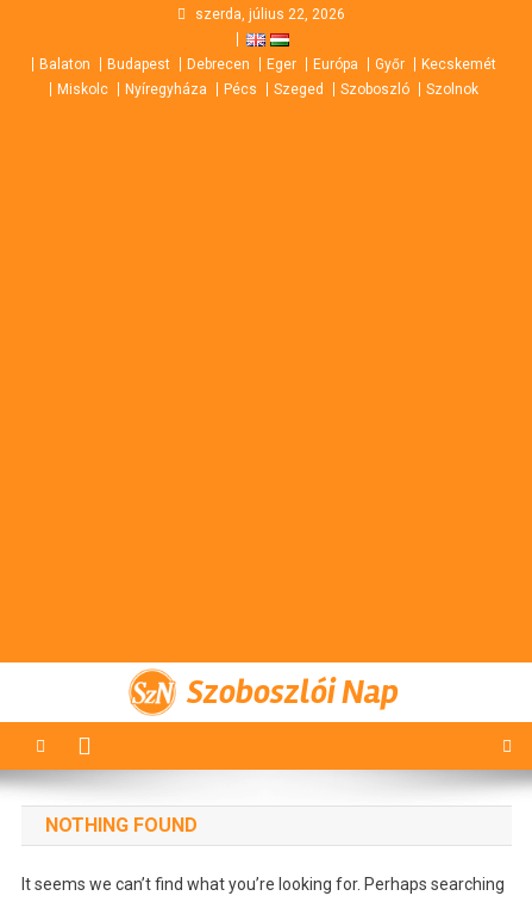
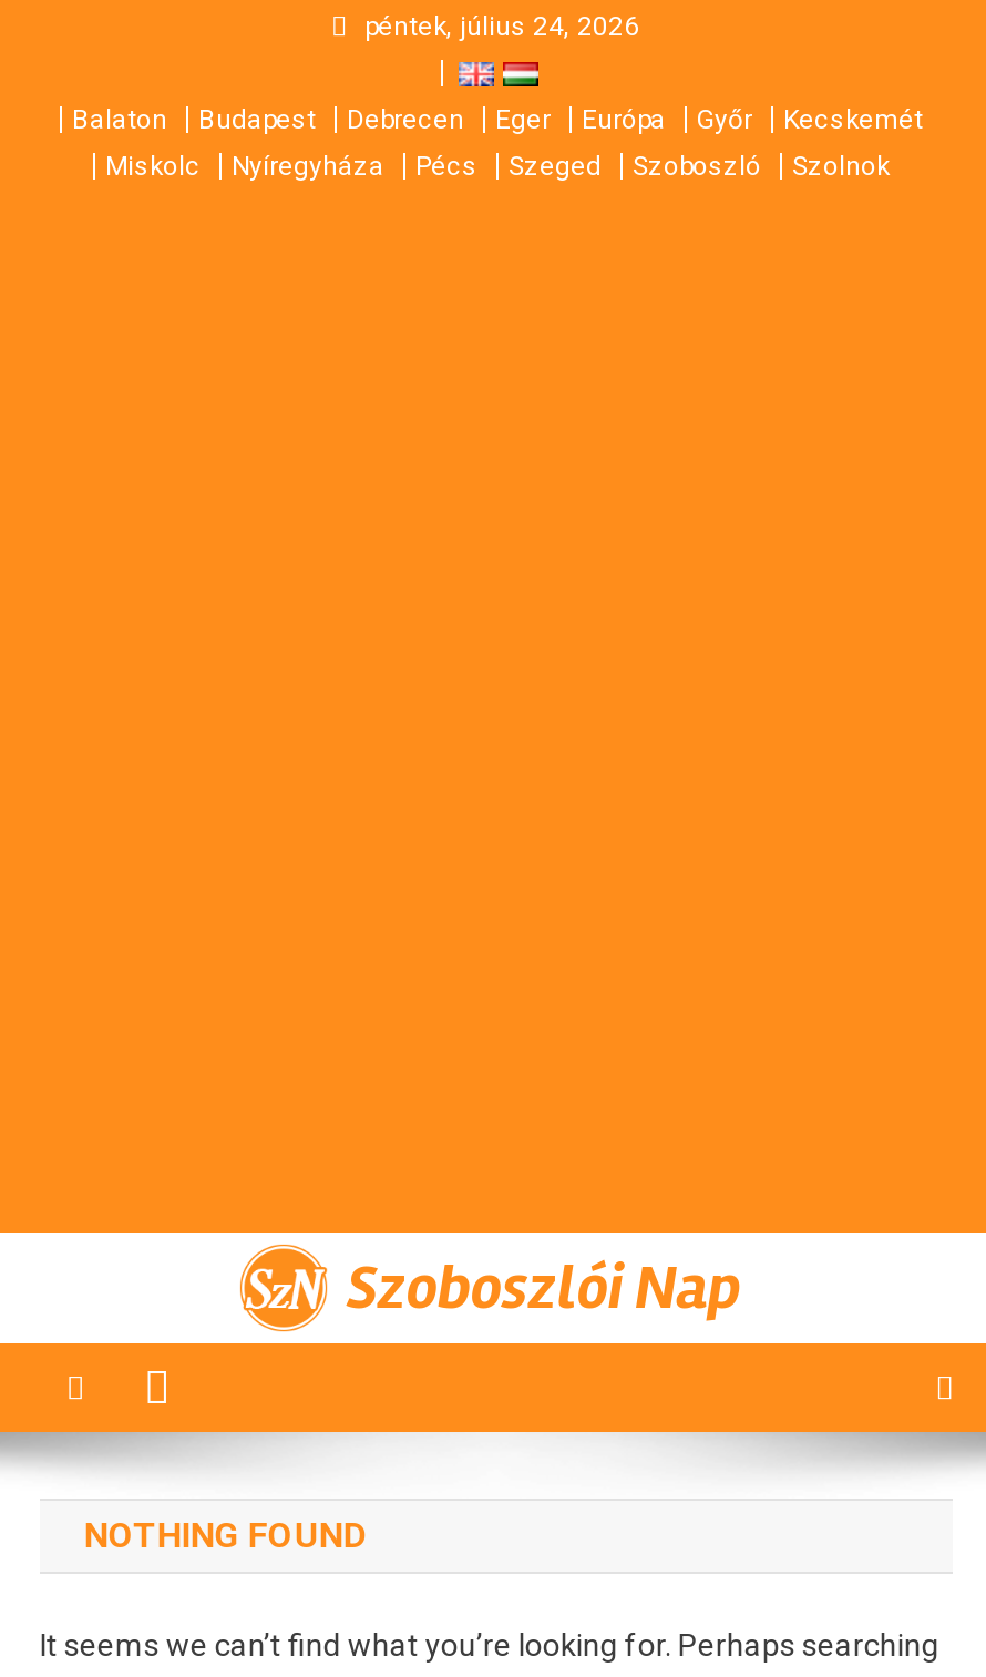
- szerda, július 22, 2026
+ péntek, július 24, 2026
